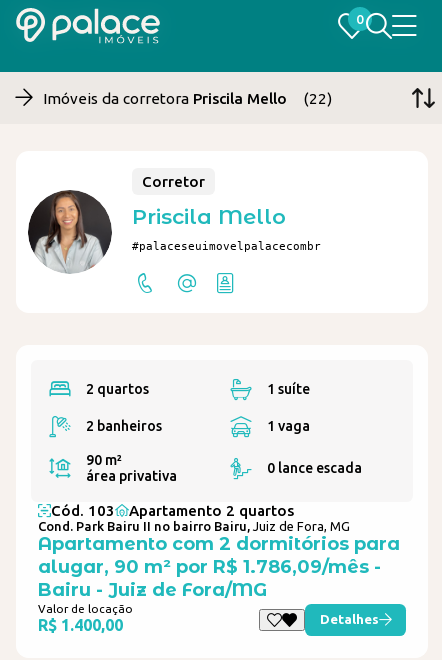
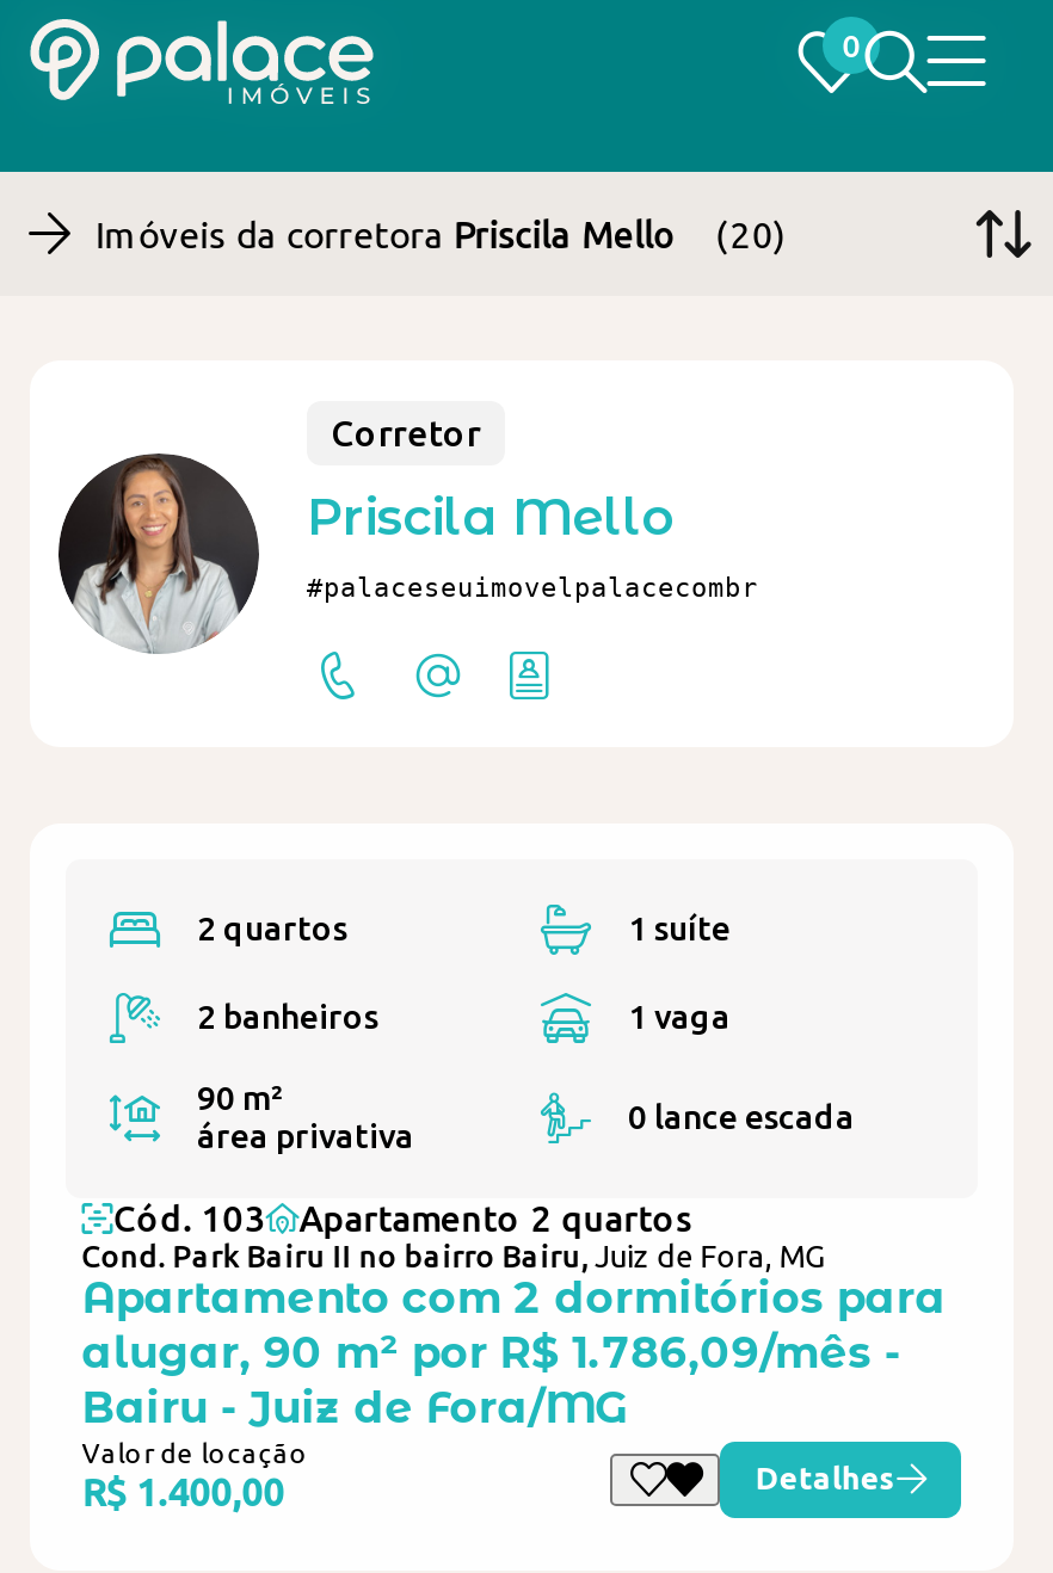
- Imóveis da corretora Priscila Mello (22)
+ Imóveis da corretora Priscila Mello (20)
